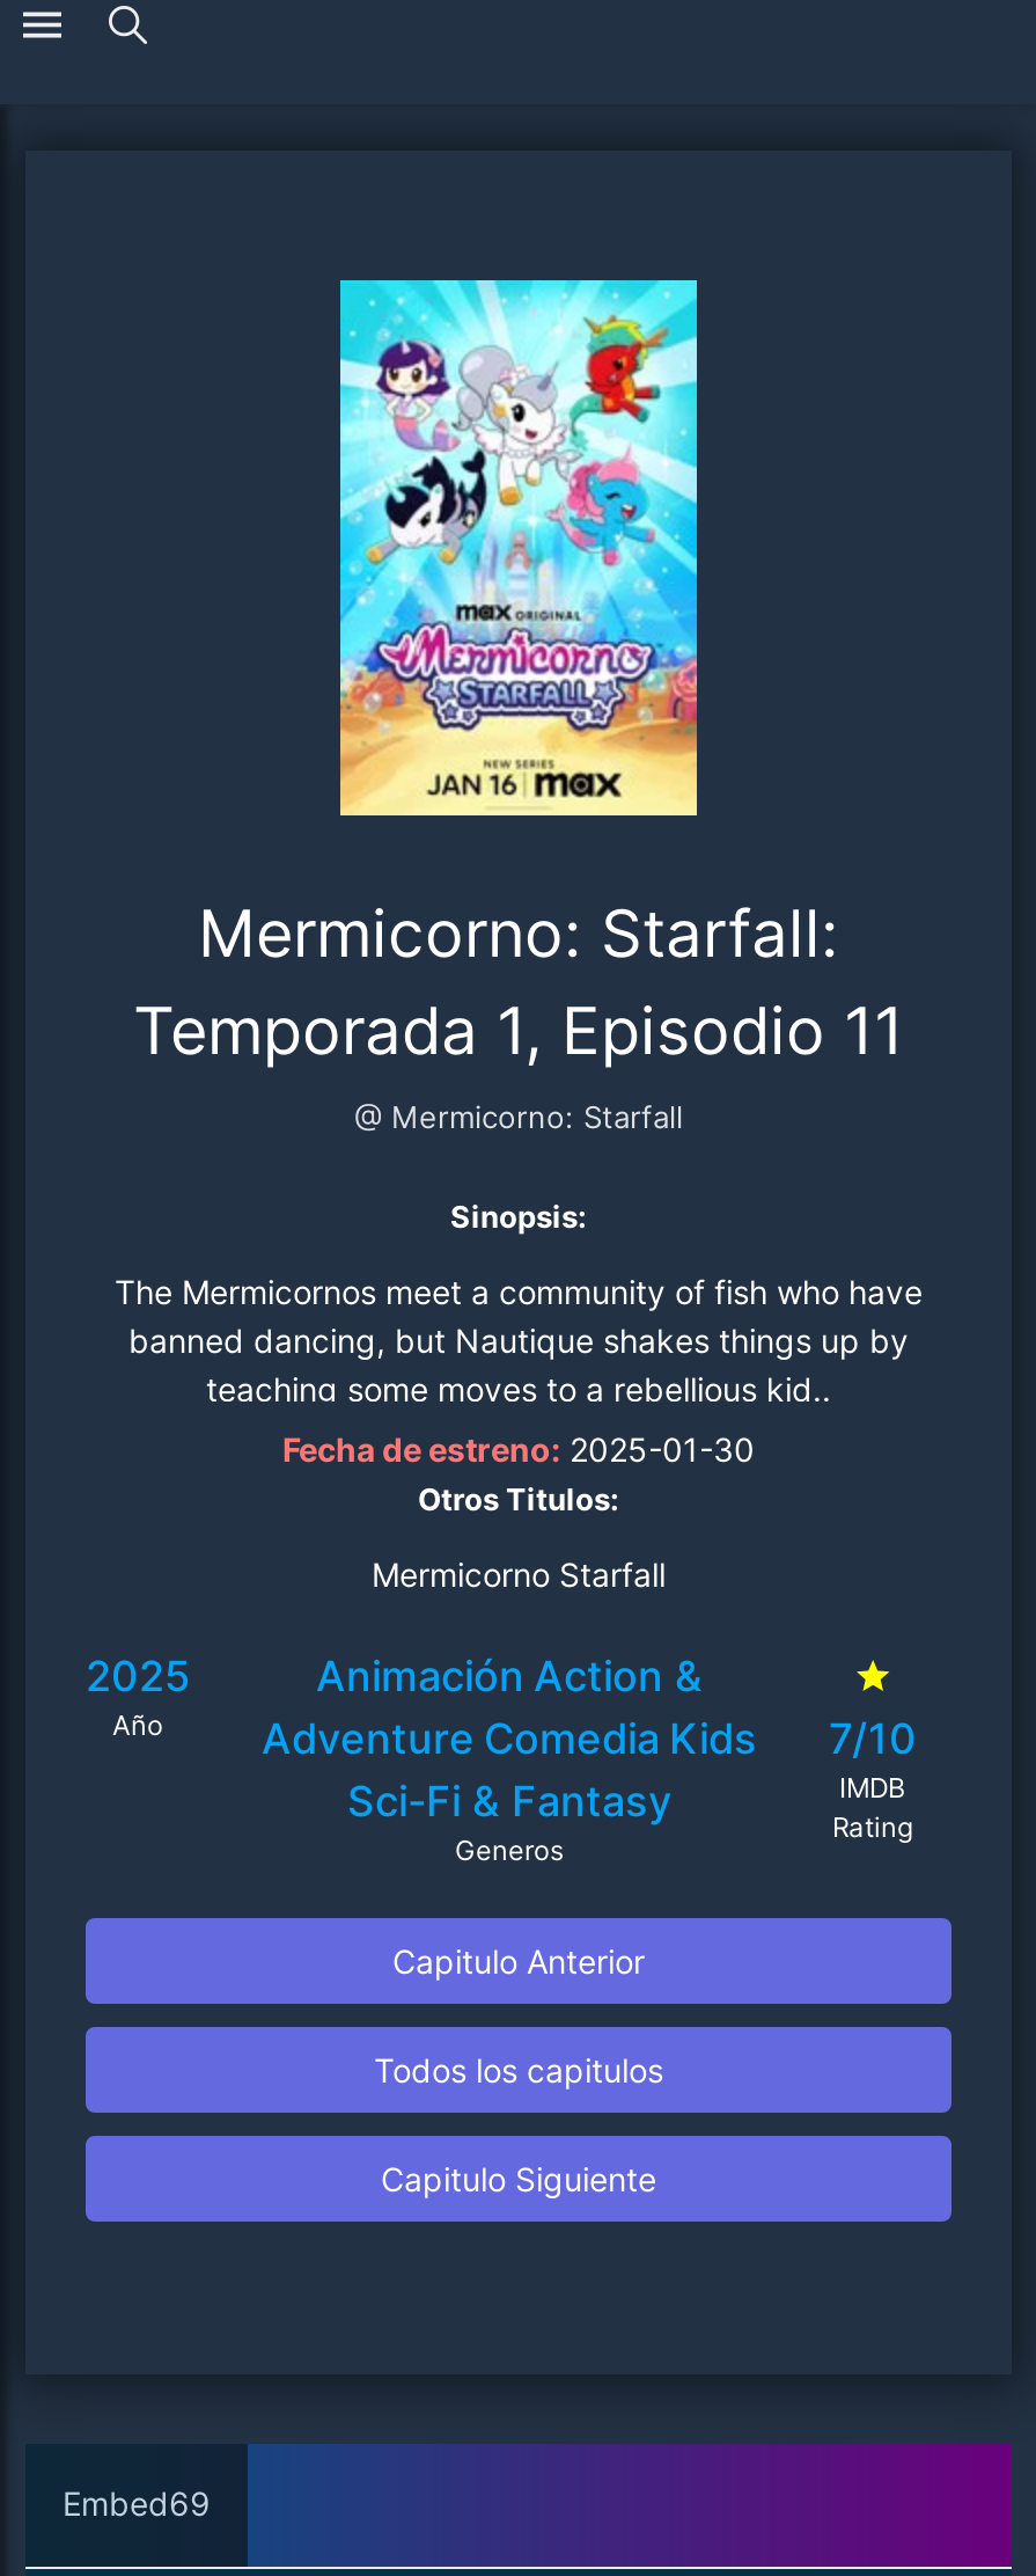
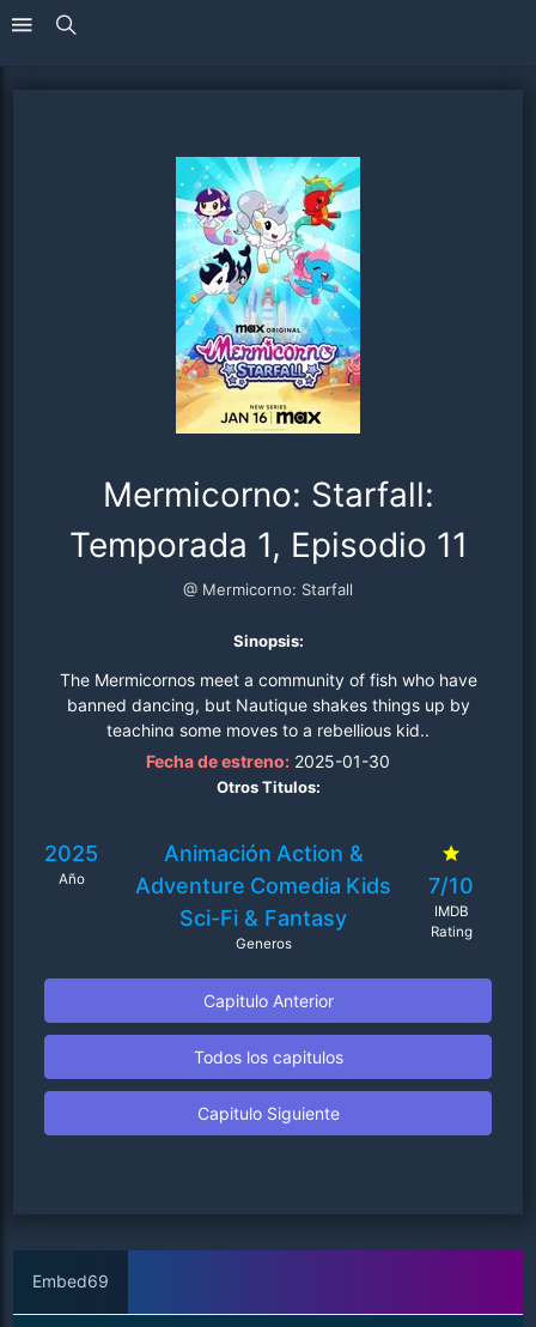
- Mermicorno Starfall
